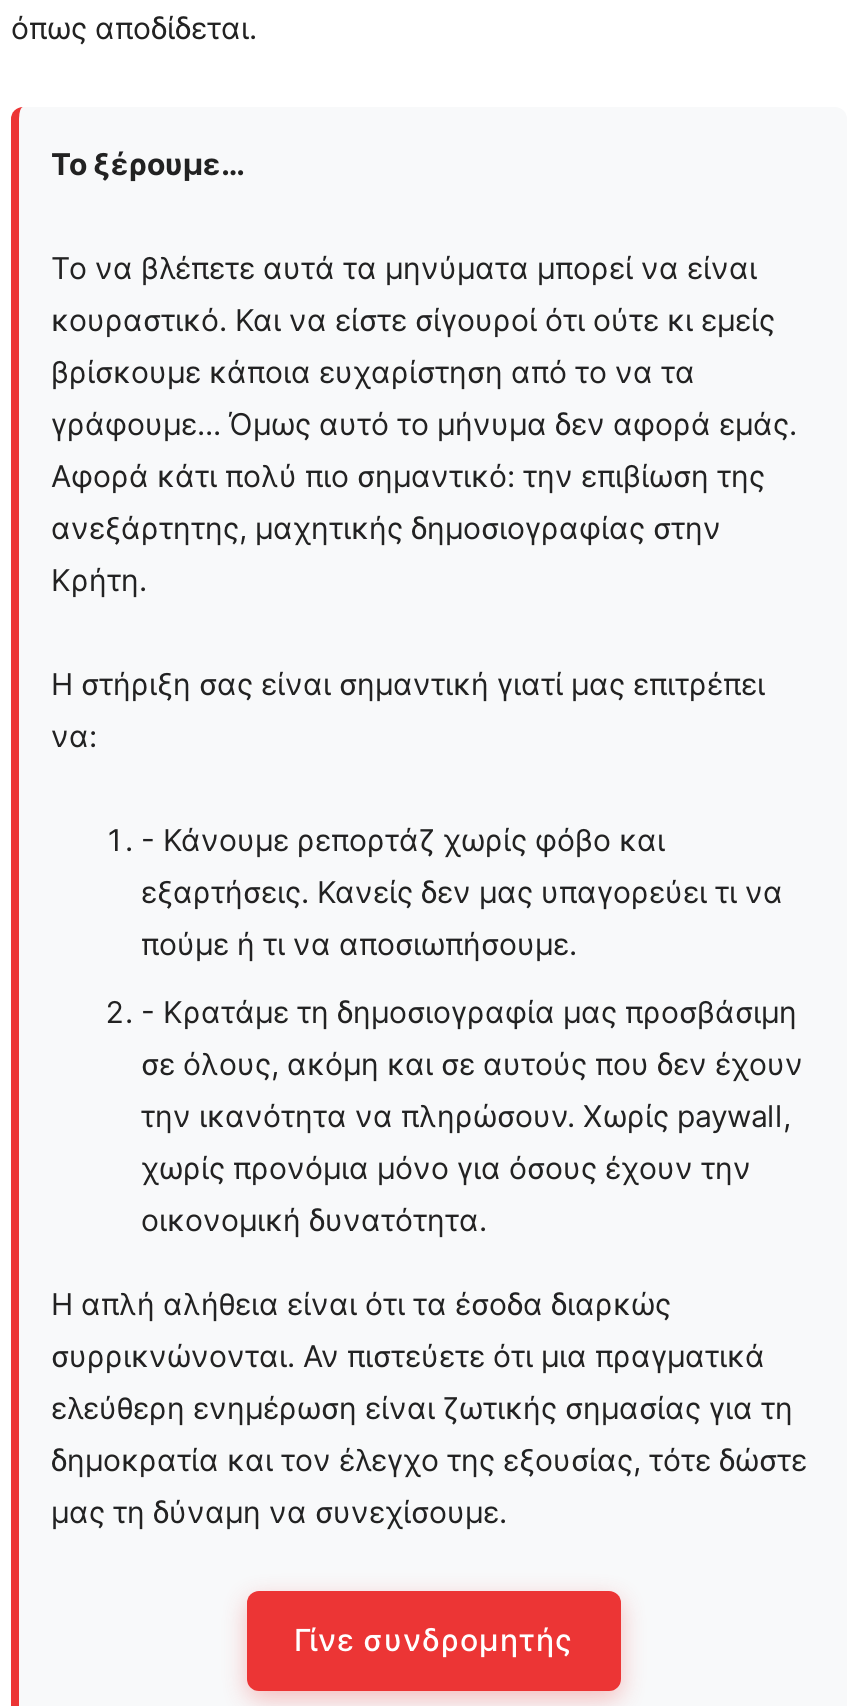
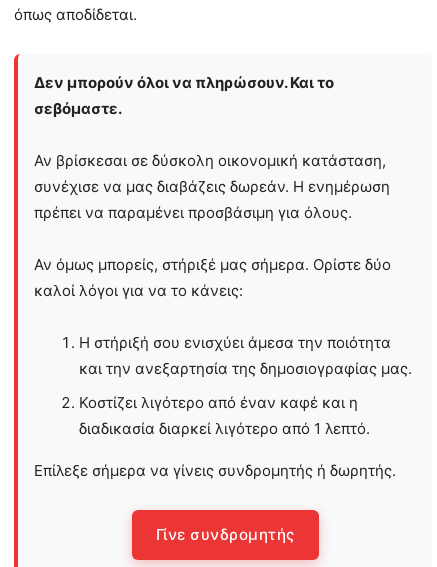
- Το ξέρουμε…
+ Δεν μπορούν όλοι να πληρώσουν. Και το
+ σεβόμαστε.

- Το να βλέπετε αυτά τα μηνύματα μπορεί να είναι
- κουραστικό. Και να είστε σίγουροί ότι ούτε κι εμείς
- βρίσκουμε κάποια ευχαρίστηση από το να τα
- γράφουμε... Όμως αυτό το μήνυμα δεν αφορά εμάς.
- Αφορά κάτι πολύ πιο σημαντικό: την επιβίωση της
- ανεξάρτητης, μαχητικής δημοσιογραφίας στην
- Kρήτη.
+ Αν βρίσκεσαι σε δύσκολη οικονομική κατάσταση,
+ συνέχισε να μας διαβάζεις δωρεάν. Η ενημέρωση
+ πρέπει να παραμένει προσβάσιμη για όλους.

- Η στήριξη σας είναι σημαντική γιατί μας επιτρέπει
- να:
+ Αν όμως μπορείς, στήριξέ μας σήμερα. Ορίστε δύο
+ καλοί λόγοι για να το κάνεις:

- - Κάνουμε ρεπορτάζ χωρίς φόβο και
- εξαρτήσεις. Κανείς δεν μας υπαγορεύει τι να
- πούμε ή τι να αποσιωπήσουμε.
+ Η στήριξή σου ενισχύει άμεσα την ποιότητα
+ και την ανεξαρτησία της δημοσιογραφίας μας.

- - Κρατάμε τη δημοσιογραφία μας προσβάσιμη
- σε όλους, ακόμη και σε αυτούς που δεν έχουν
- την ικανότητα να πληρώσουν. Χωρίς paywall,
- χωρίς προνόμια μόνο για όσους έχουν την
- οικονομική δυνατότητα.
+ Κοστίζει λιγότερο από έναν καφέ και η
+ διαδικασία διαρκεί λιγότερο από 1 λεπτό.

- Η απλή αλήθεια είναι ότι τα έσοδα διαρκώς
- συρρικνώνονται. Αν πιστεύετε ότι μια πραγματικά
- ελεύθερη ενημέρωση είναι ζωτικής σημασίας για τη
- δημοκρατία και τον έλεγχο της εξουσίας, τότε δώστε
- μας τη δύναμη να συνεχίσουμε.
+ Επίλεξε σήμερα να γίνεις συνδρομητής ή δωρητής.
